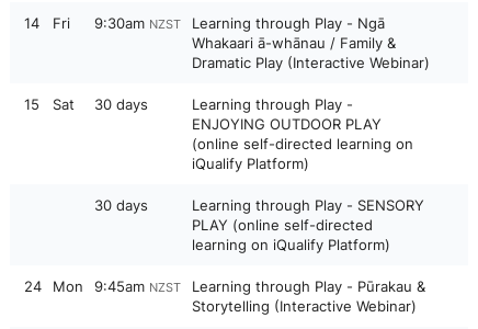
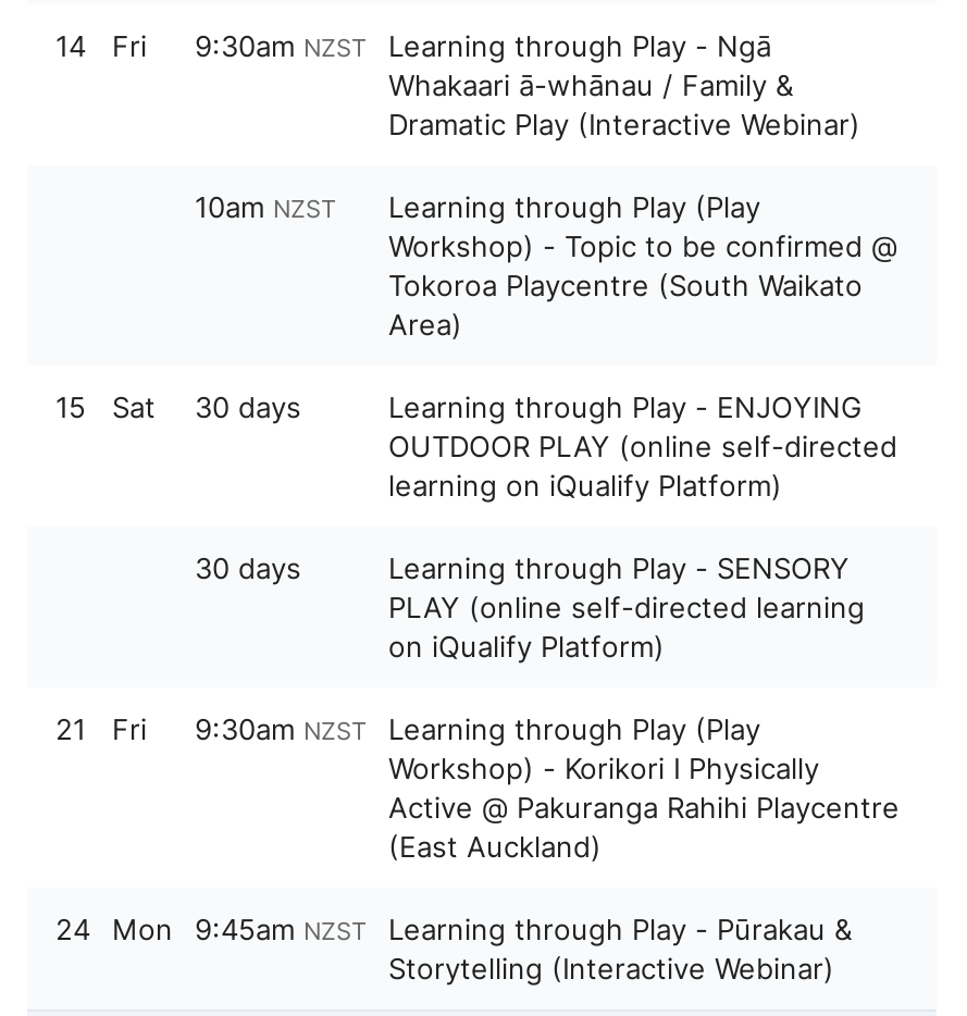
+ 10am NZST
+ Learning through Play (Play
+ Workshop) - Topic to be confirmed @
+ Tokoroa Playcentre (South Waikato
+ Area)

- PLAY (online self-directed
- learning on iQualify Platform)
+ PLAY (online self-directed learning
+ on iQualify Platform)
+ 21
+ Fri
+ 9:30am NZST
+ Learning through Play (Play
+ Workshop) - Korikori I Physically
+ Active @ Pakuranga Rahihi Playcentre
+ (East Auckland)
